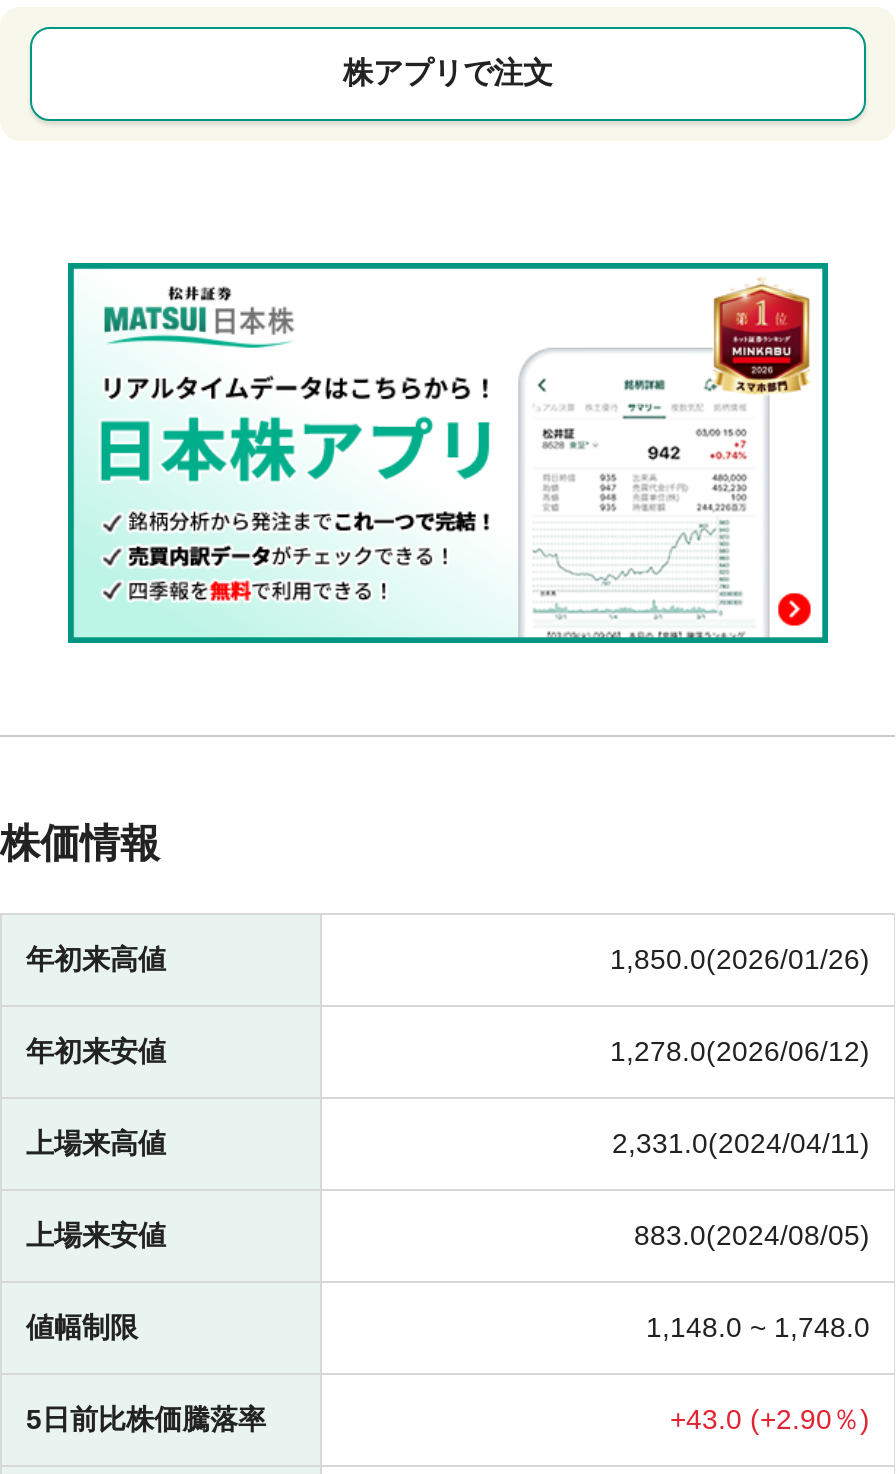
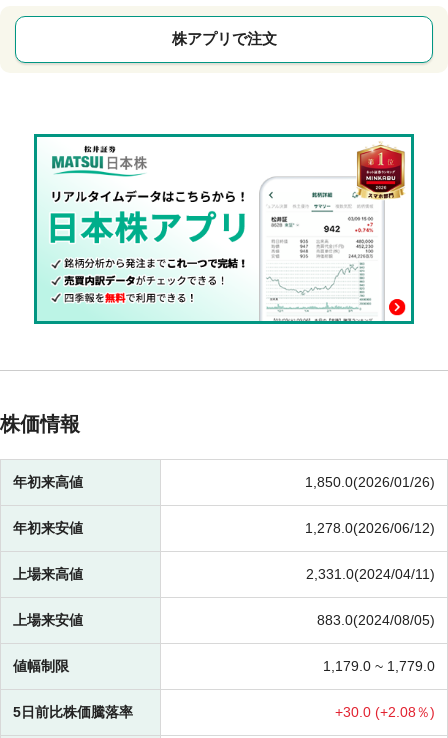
- 1,148.0 ~ 1,748.0
+ 1,179.0 ~ 1,779.0

- +43.0 (+2.90％)
+ +30.0 (+2.08％)
